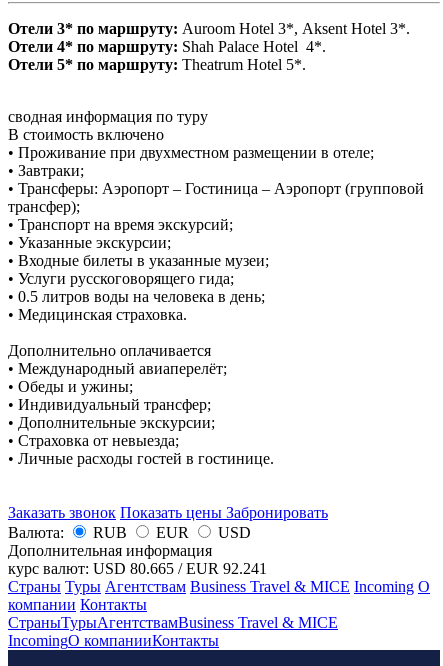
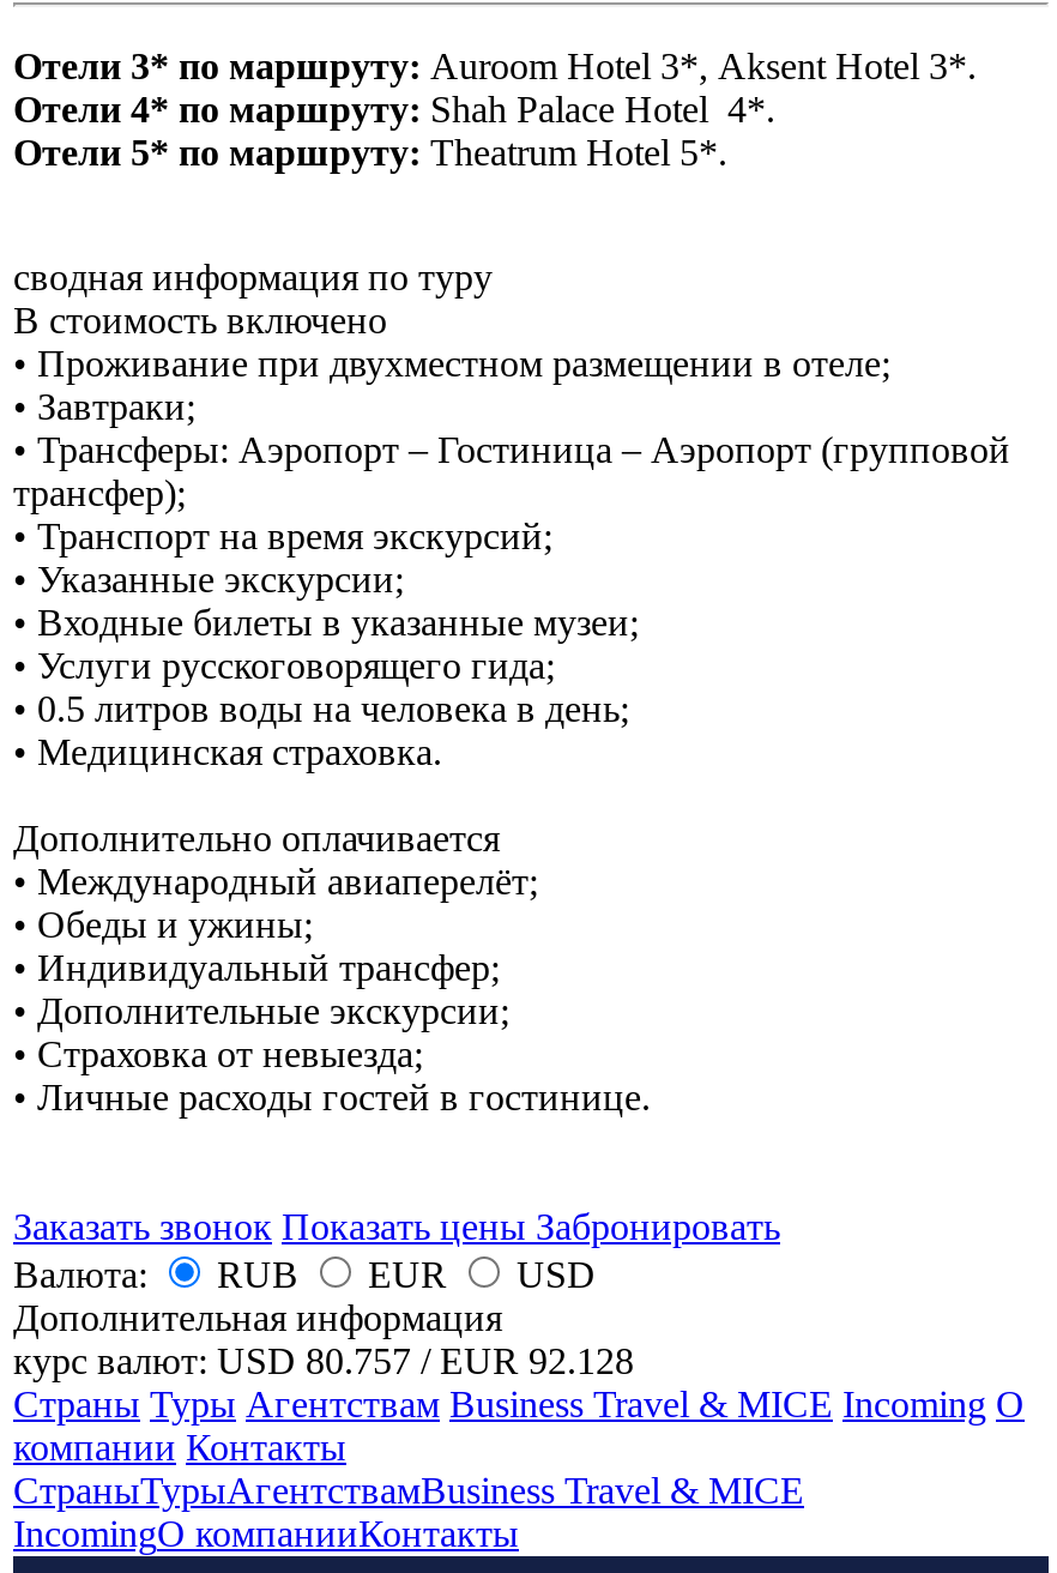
- курс валют: USD 80.665 / EUR 92.241
+ курс валют: USD 80.757 / EUR 92.128
